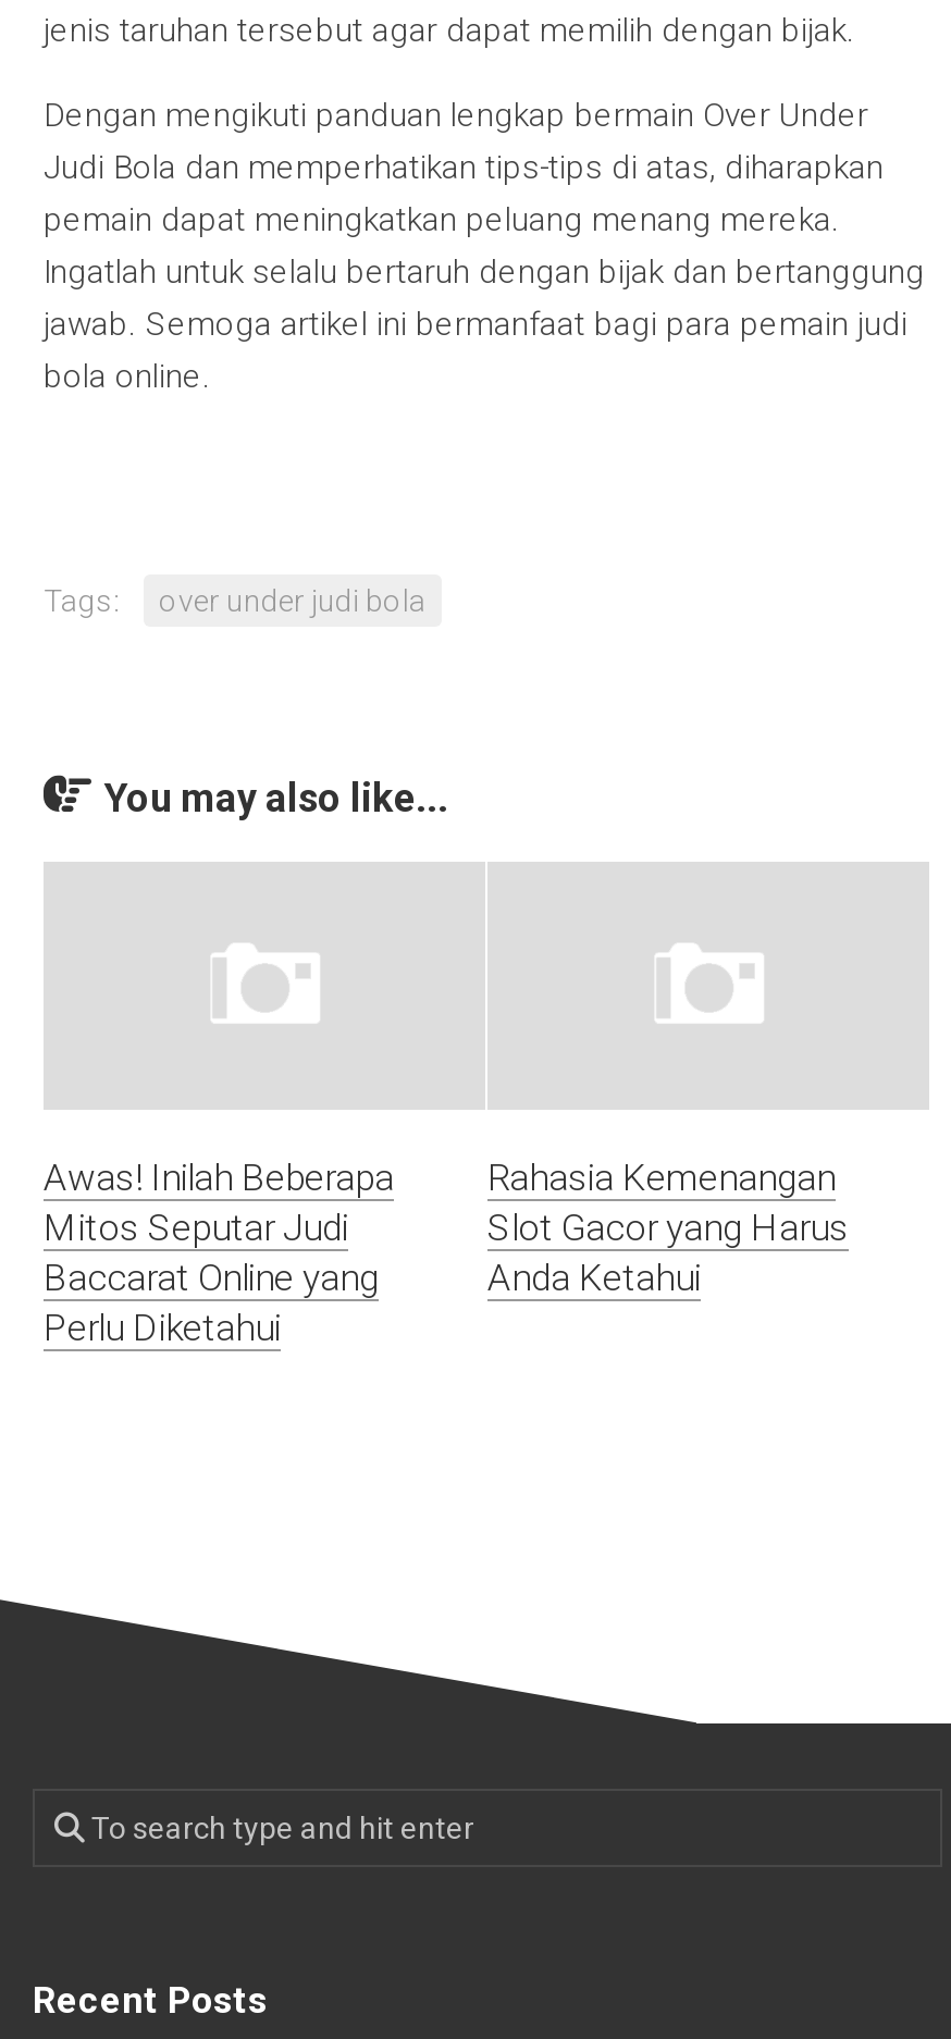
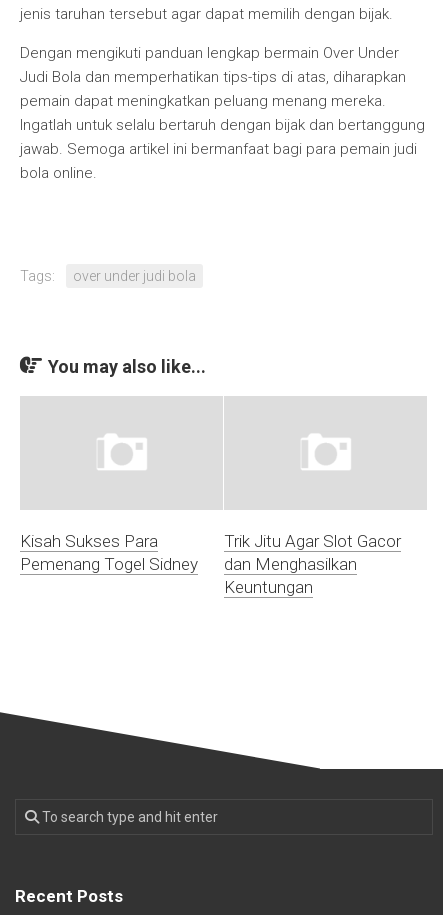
- Awas! Inilah Beberapa
- Mitos Seputar Judi
- Baccarat Online yang
- Perlu Diketahui
+ Kisah Sukses Para
+ Pemenang Togel Sidney

- Rahasia Kemenangan
- Slot Gacor yang Harus
- Anda Ketahui
+ Trik Jitu Agar Slot Gacor
+ dan Menghasilkan
+ Keuntungan
